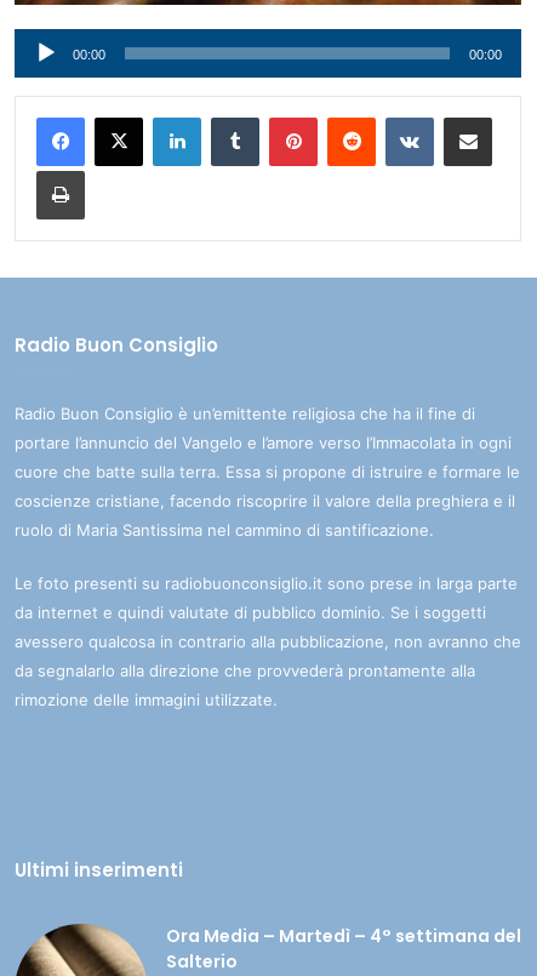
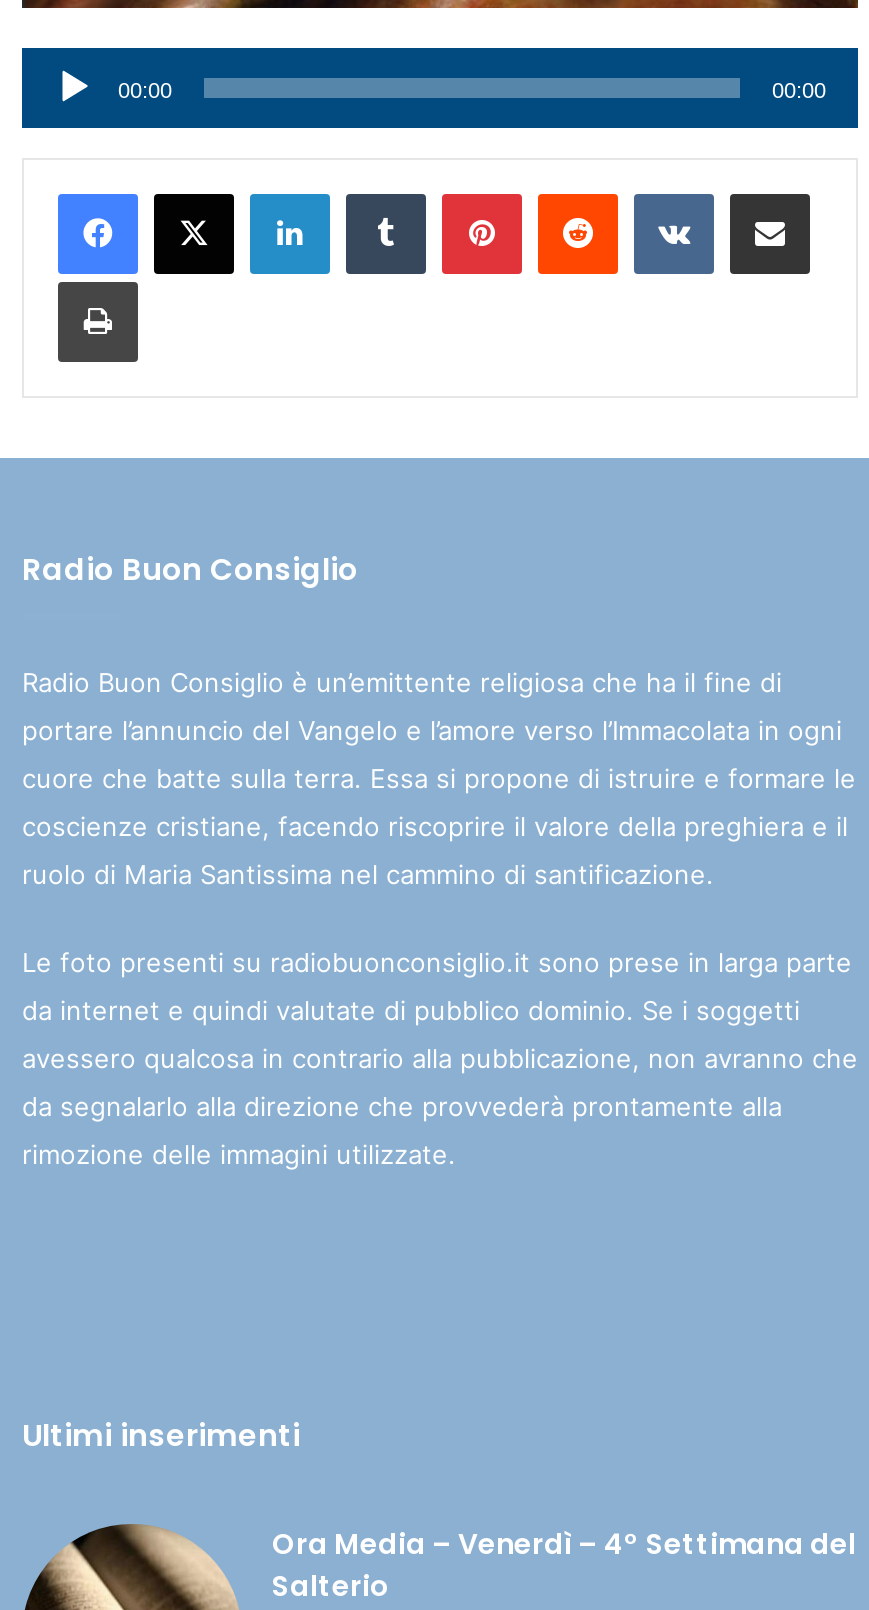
- Ora Media – Martedì – 4° settimana del
+ Ora Media – Venerdì – 4° Settimana del
